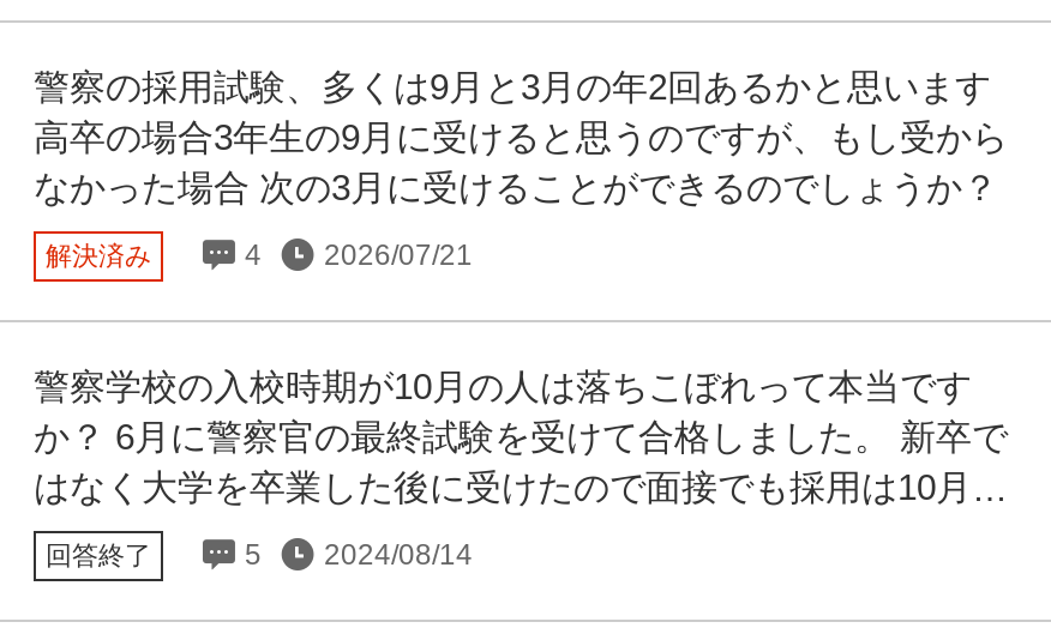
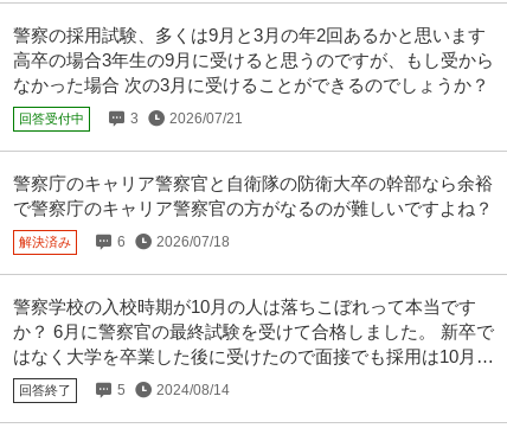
- 解決済み
- 4
+ 回答受付中
+ 3

+ 警察庁のキャリア警察官と自衛隊の防衛大卒の幹部なら余裕
+ で警察庁のキャリア警察官の方がなるのが難しいですよね？
+ 解決済み
+ 6
+ 2026/07/18
